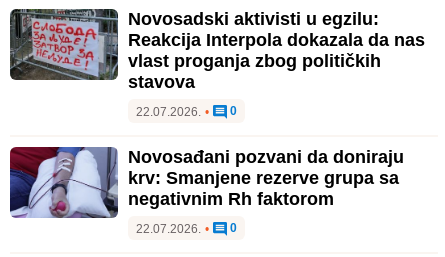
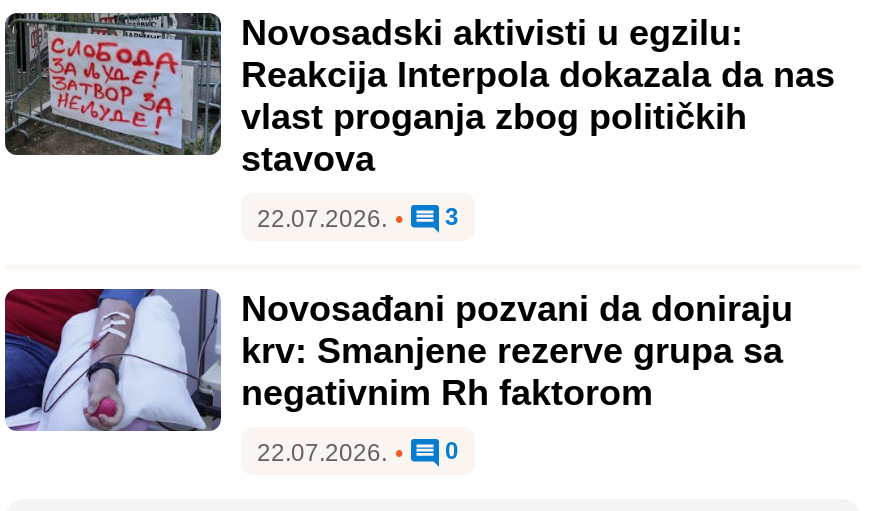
- 22.07.2026. • 0
+ 22.07.2026. • 3
